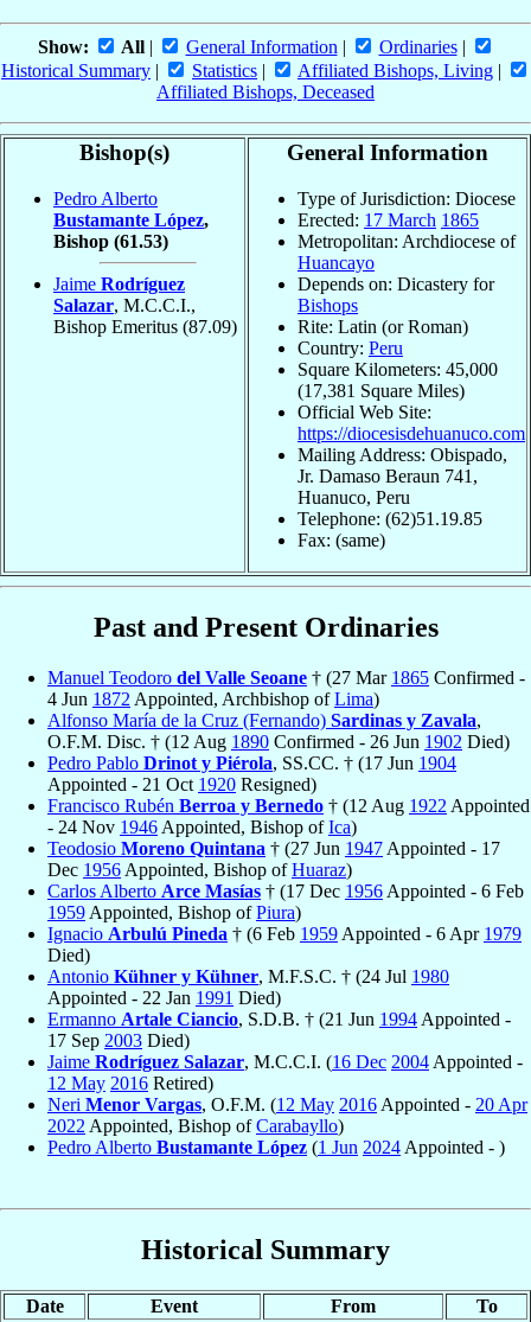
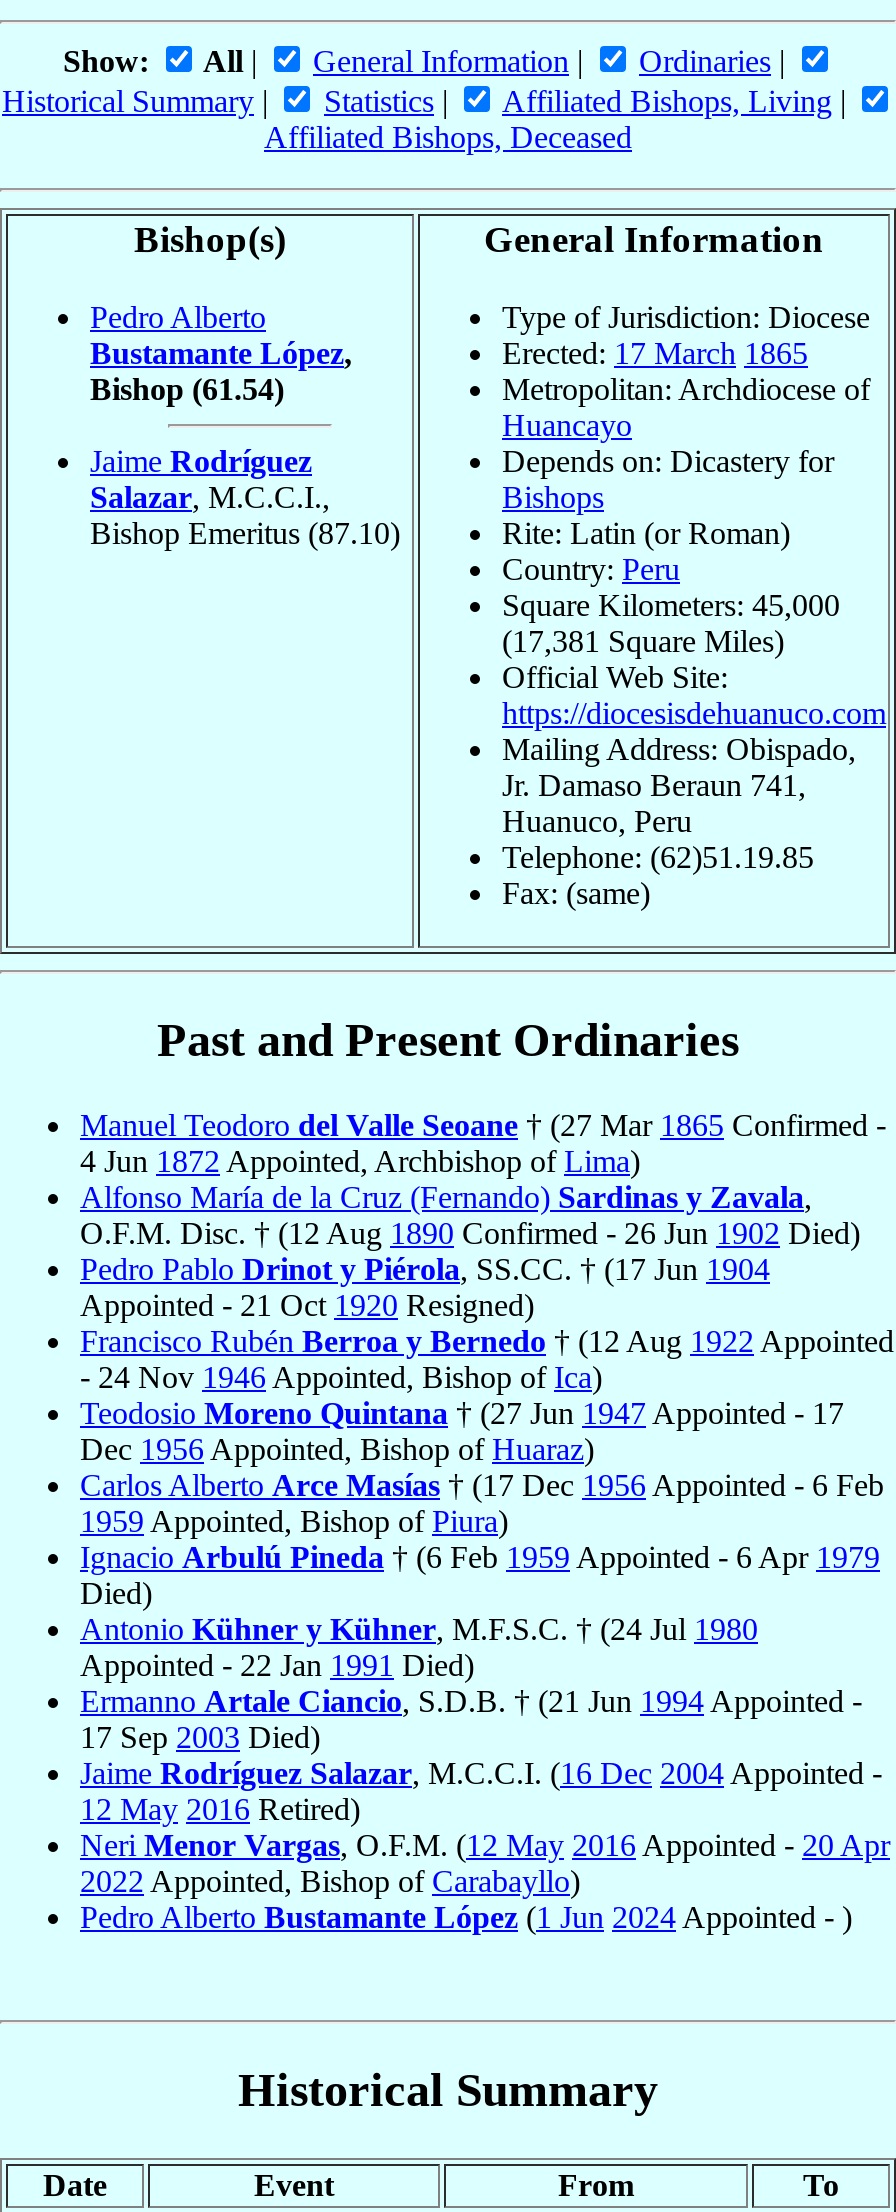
- Bishop (61.53)
+ Bishop (61.54)

- Bishop Emeritus (87.09)
+ Bishop Emeritus (87.10)
